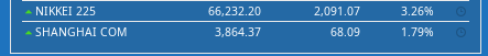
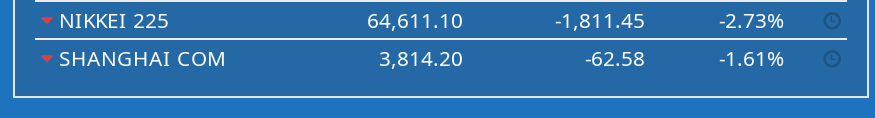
- 66,232.20
+ 64,611.10

- 2,091.07
+ -1,811.45

- 3.26%
+ -2.73%

- 3,864.37
+ 3,814.20

- 68.09
+ -62.58

- 1.79%
+ -1.61%
